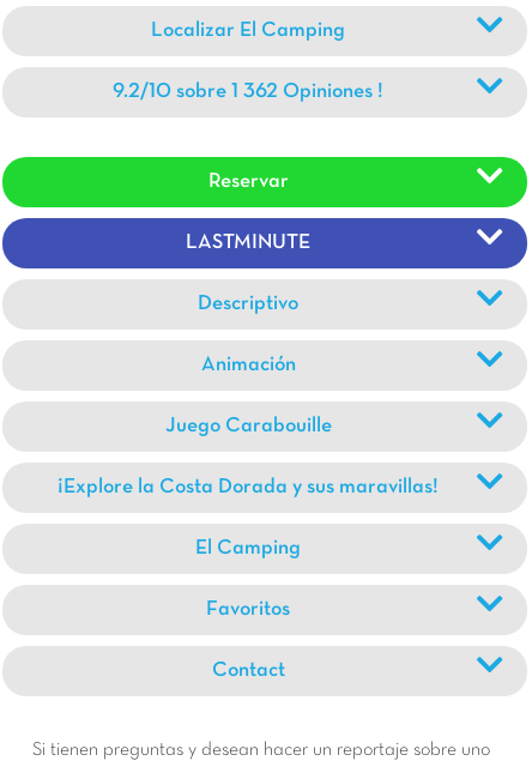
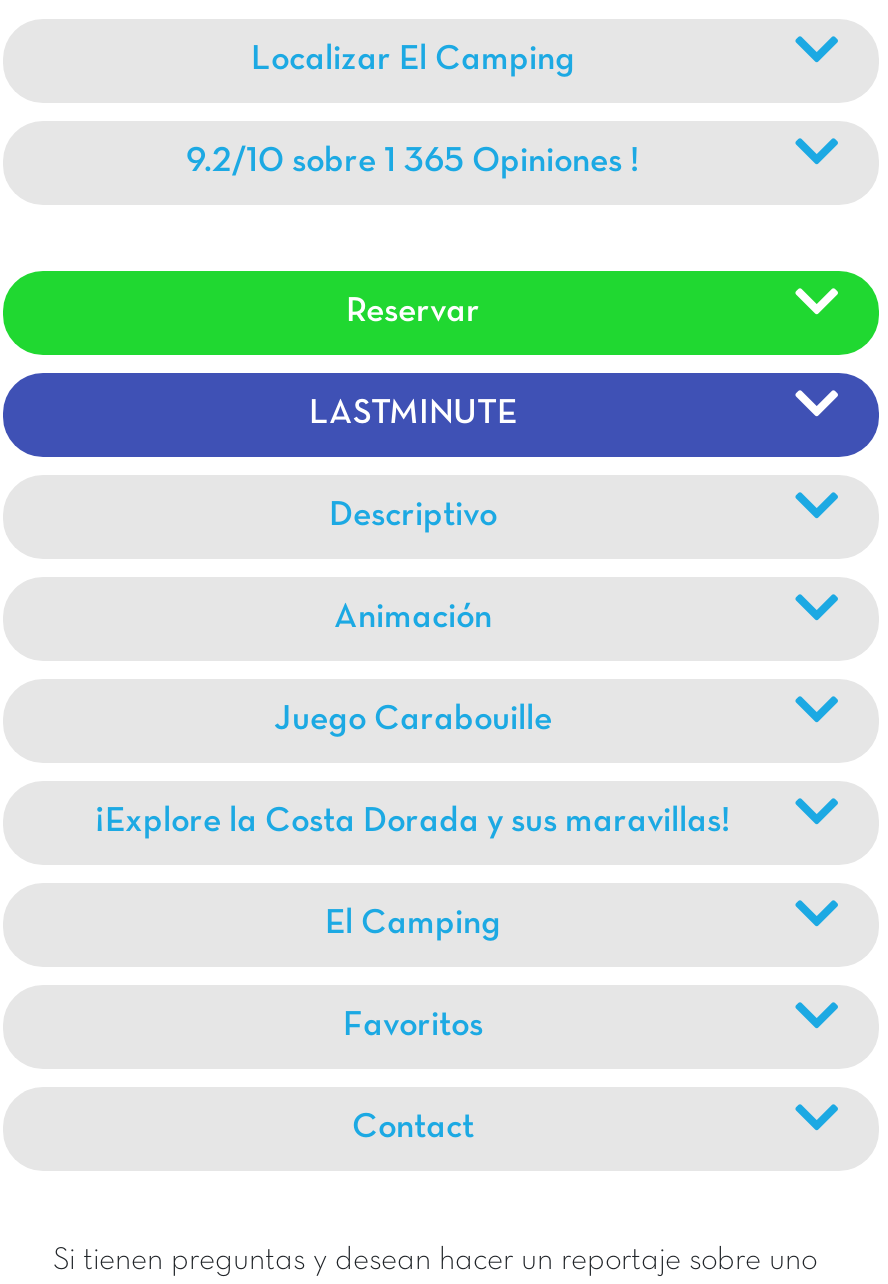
- 9.2/10 sobre 1 362 Opiniones !
+ 9.2/10 sobre 1 365 Opiniones !
